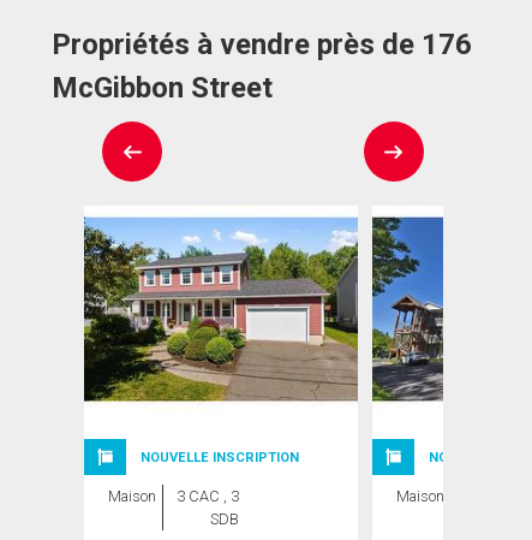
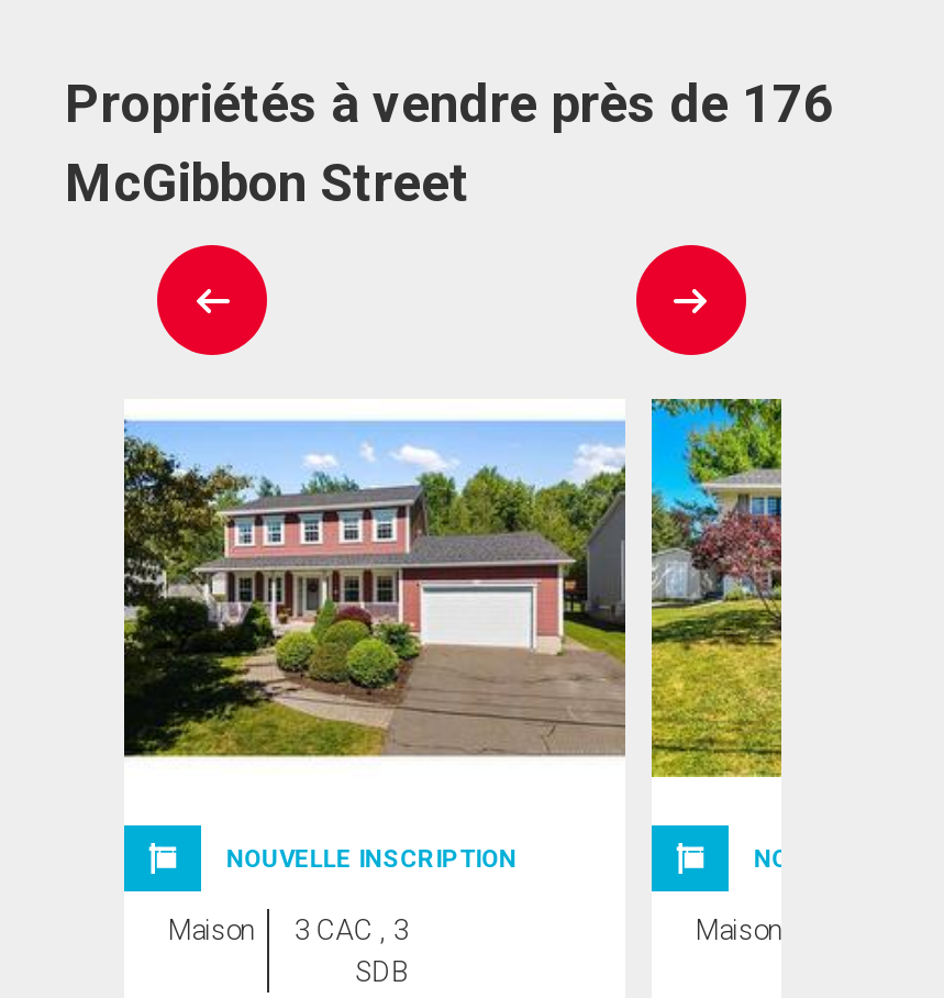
- [image]
+ [image]
